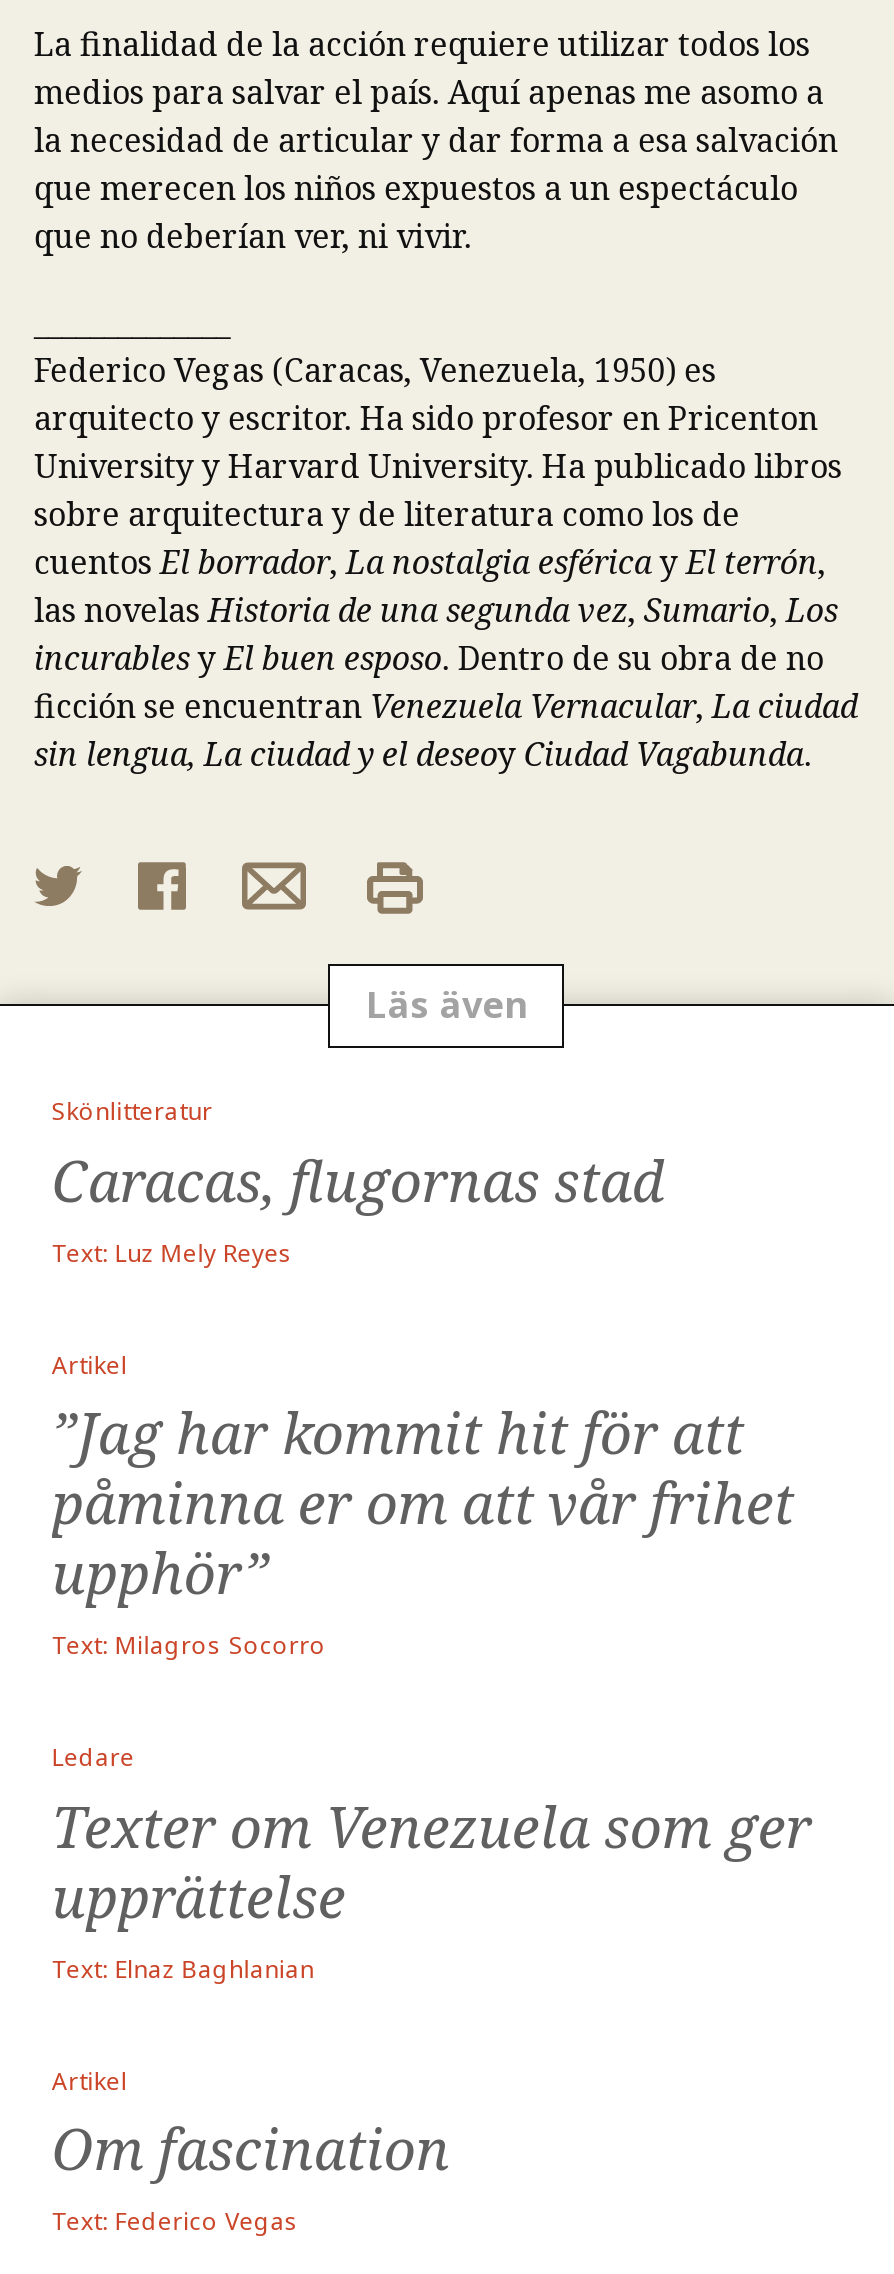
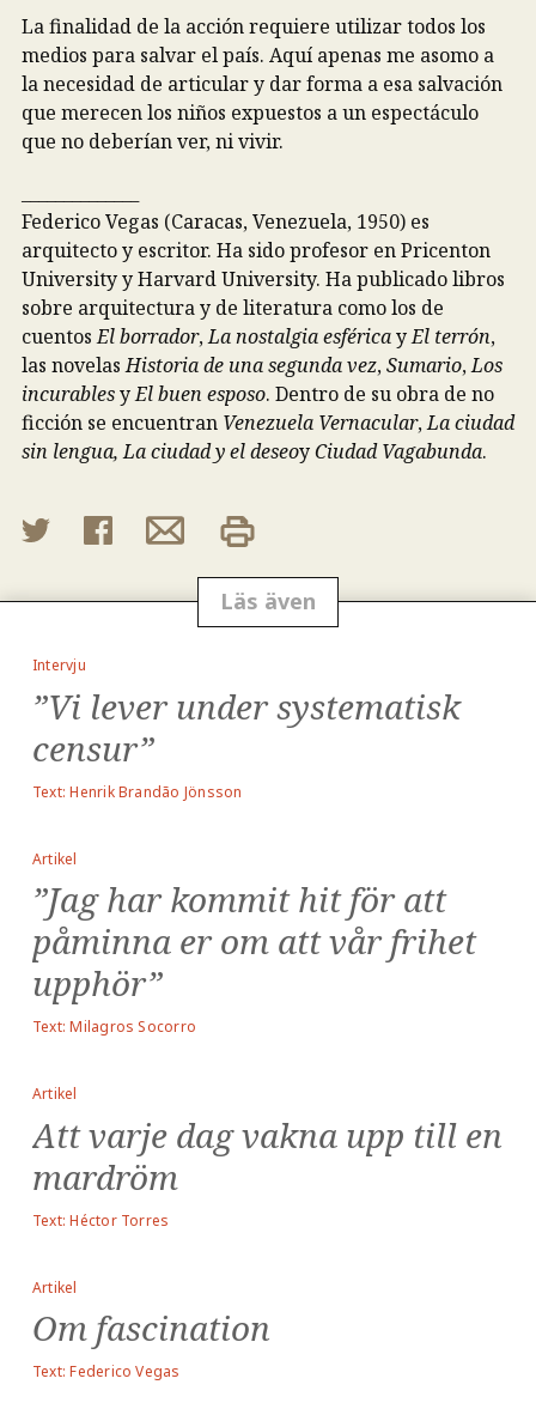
- Skönlitteratur
- Caracas, flugornas stad
- Text: Luz Mely Reyes
+ Intervju
+ ”Vi lever under systematisk
+ censur”
+ Text: Henrik Brandão Jönsson

- Ledare
- Texter om Venezuela som ger
- upprättelse
- Text: Elnaz Baghlanian
+ Artikel
+ Att varje dag vakna upp till en
+ mardröm
+ Text: Héctor Torres
